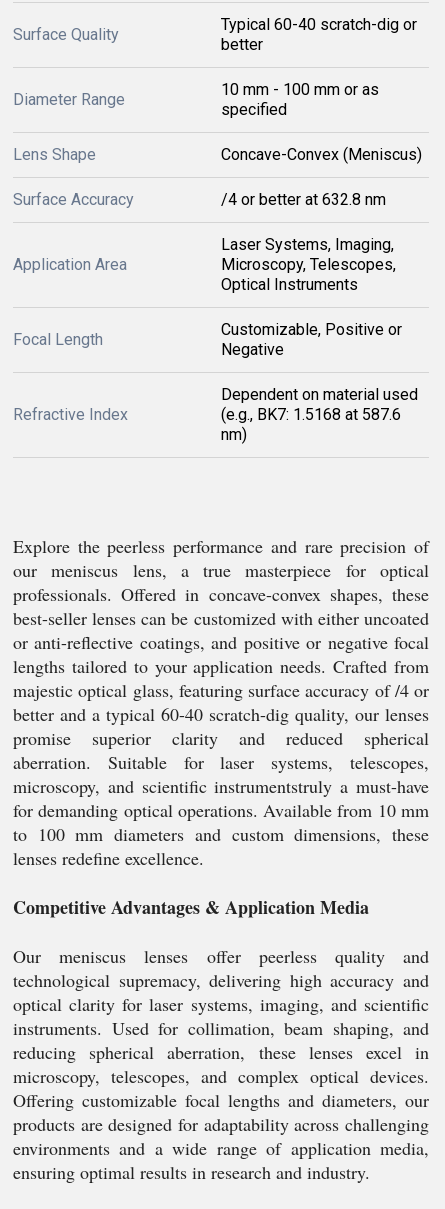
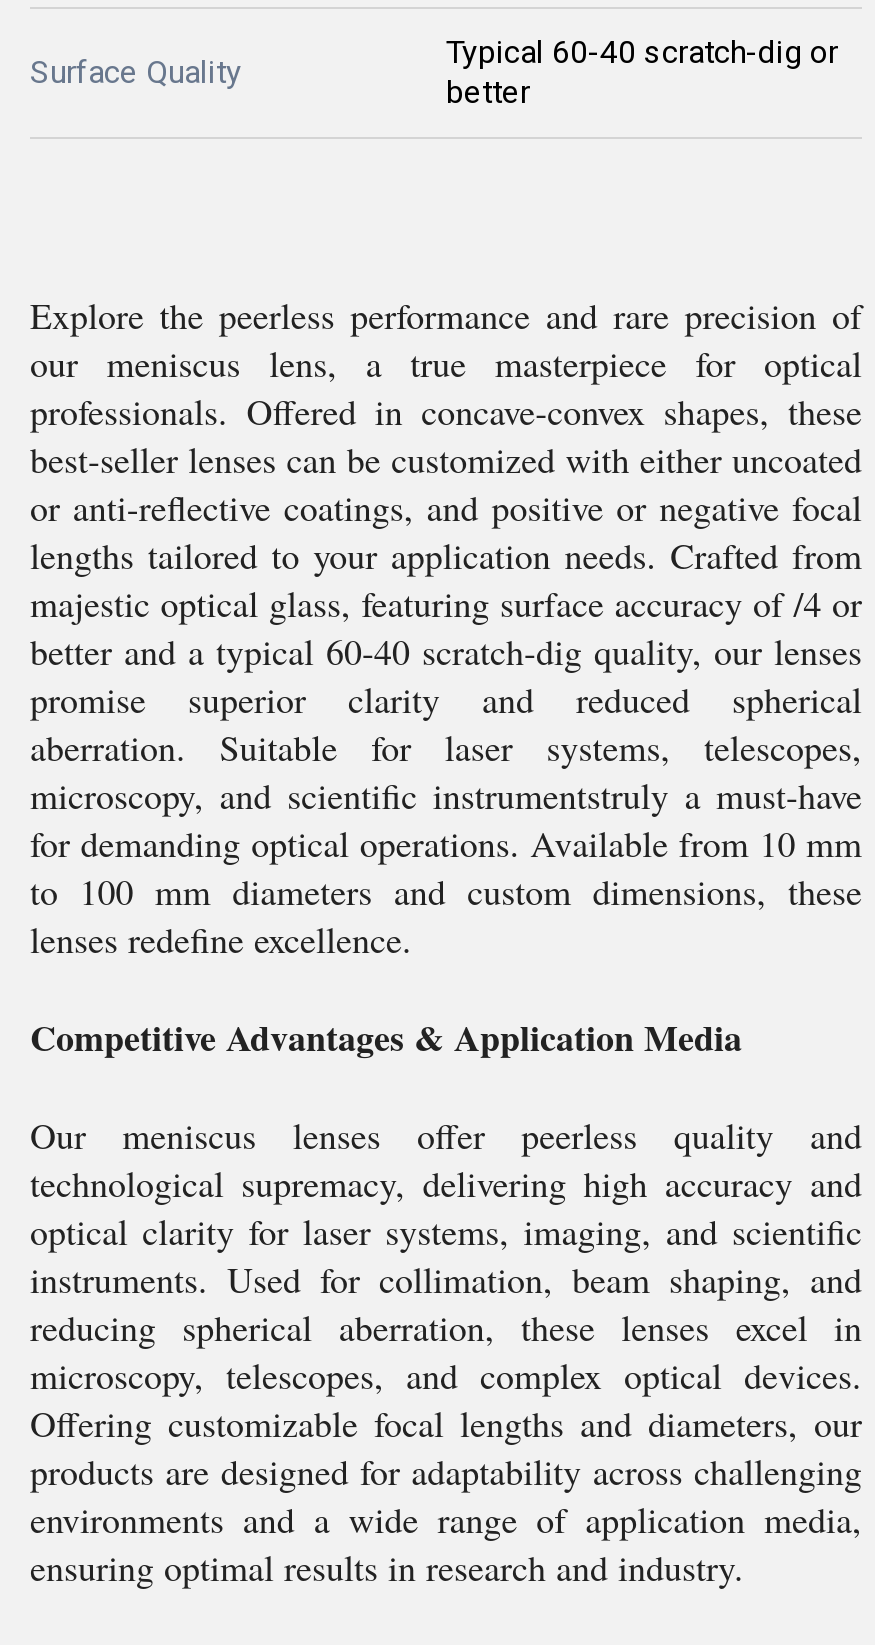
- 10 mm - 100 mm or as
- specified
- Lens Shape
- Concave-Convex (Meniscus)
- Surface Accuracy
- /4 or better at 632.8 nm
- Application Area

- Diameter Range

- Laser Systems, Imaging,
- Microscopy, Telescopes,
- Optical Instruments
- Focal Length

- Customizable, Positive or
- Negative
- Refractive Index

- Dependent on material used
- (e.g., BK7: 1.5168 at 587.6
- nm)
